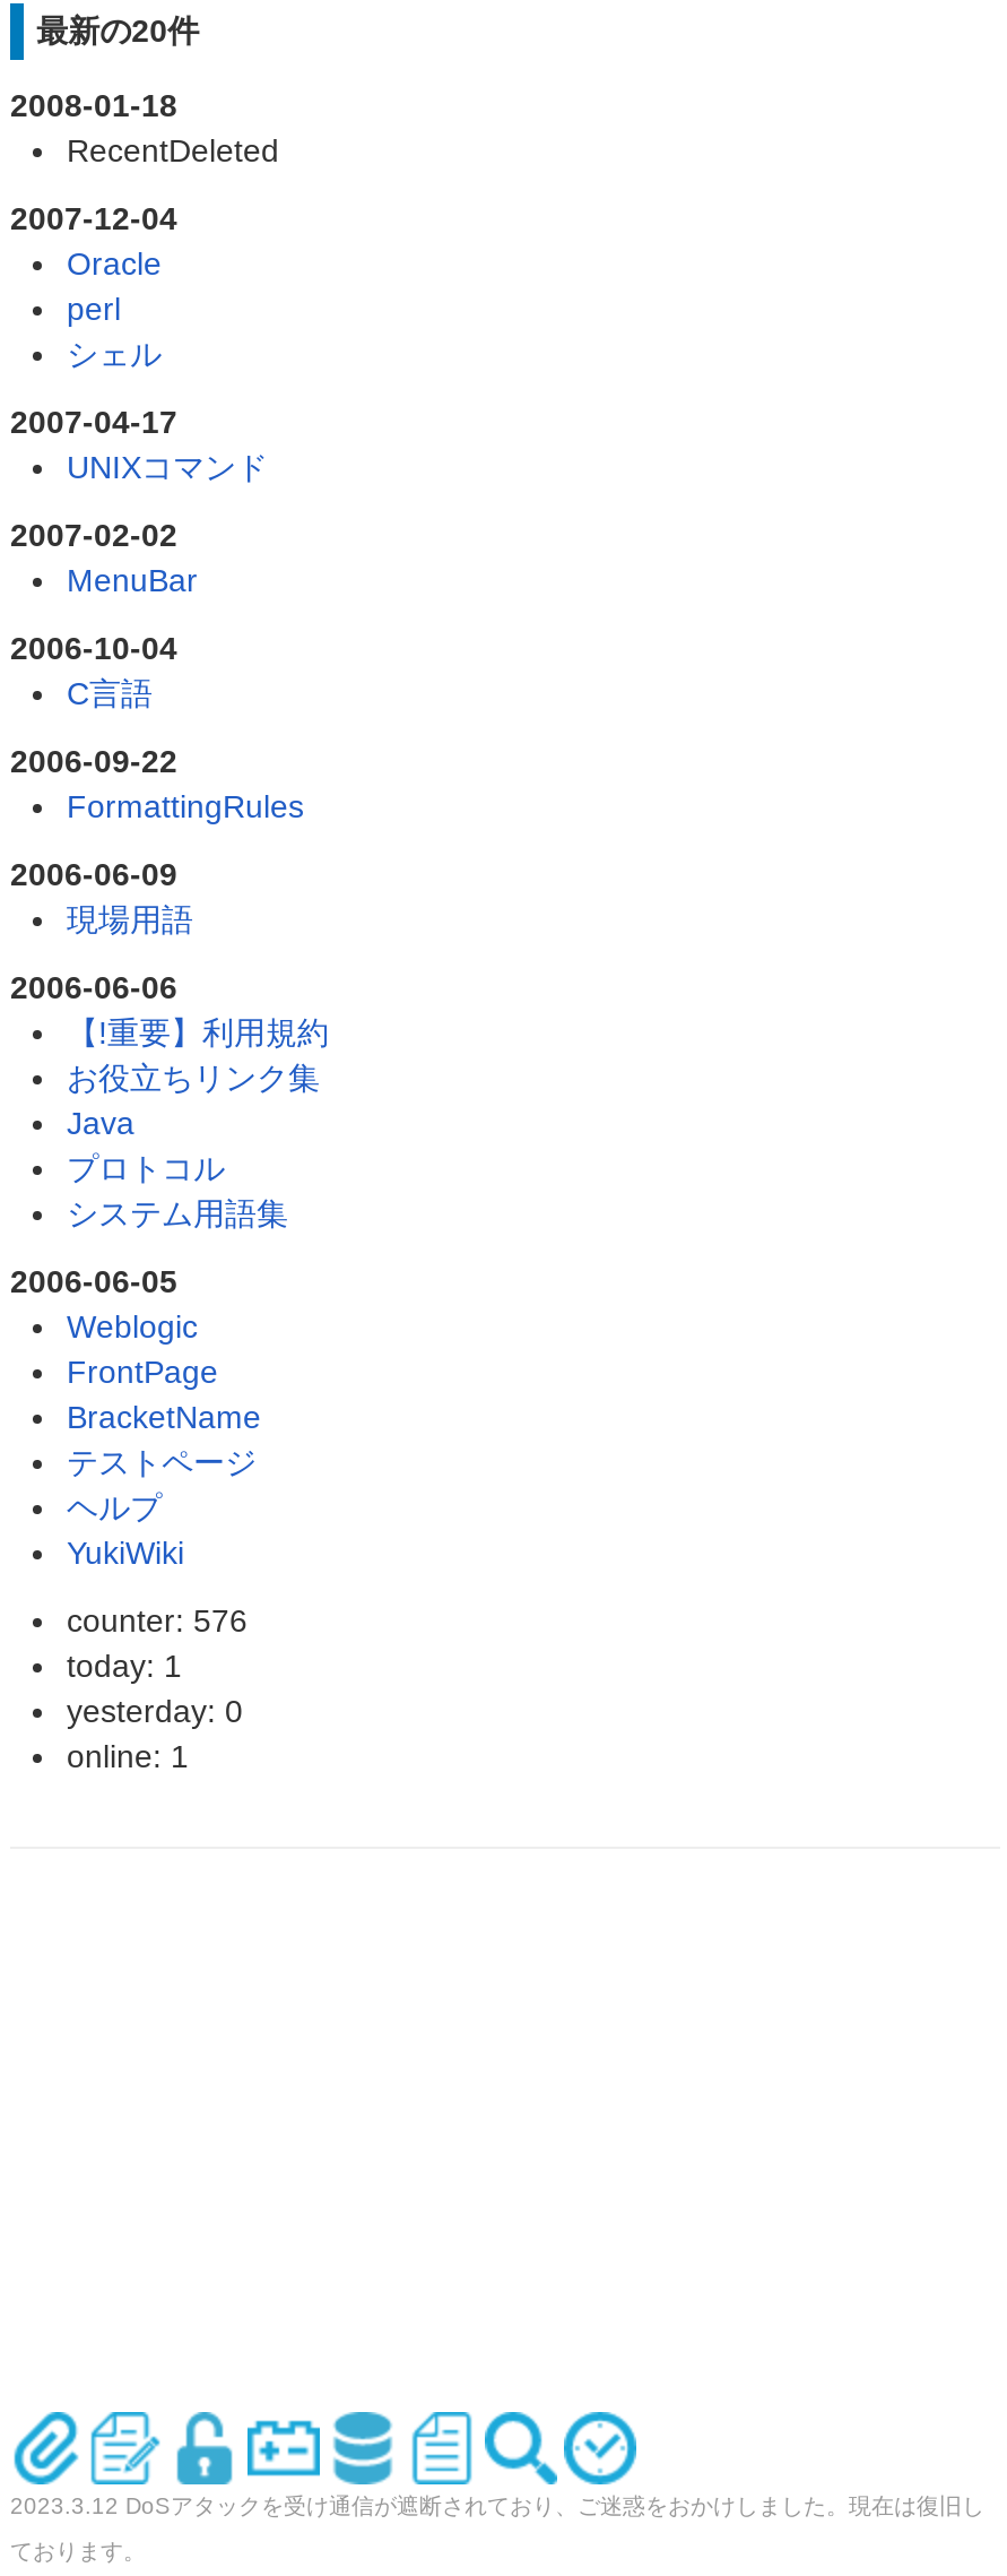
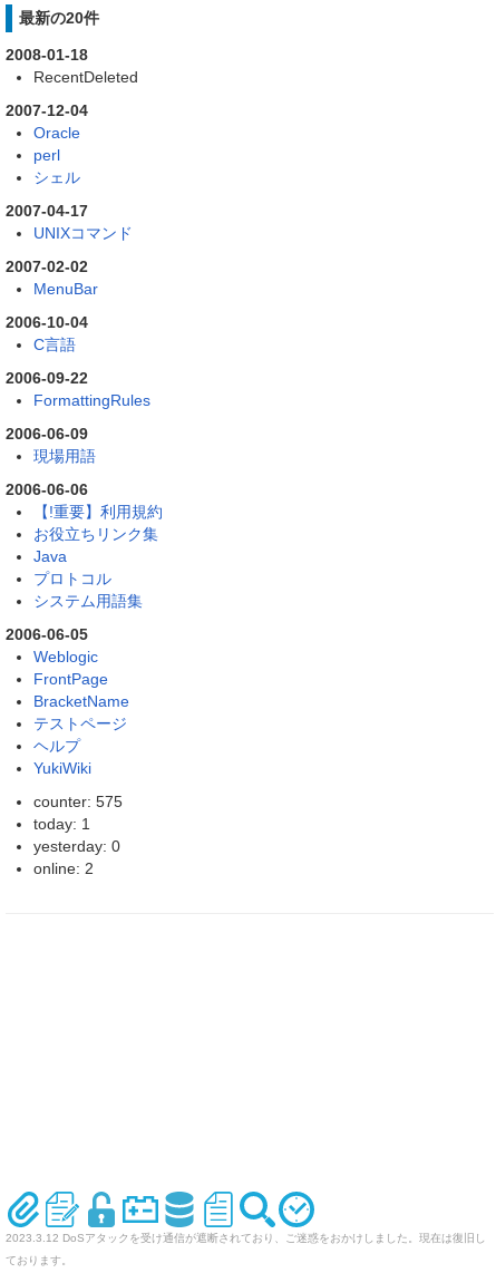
- counter: 576
+ counter: 575

- online: 1
+ online: 2
